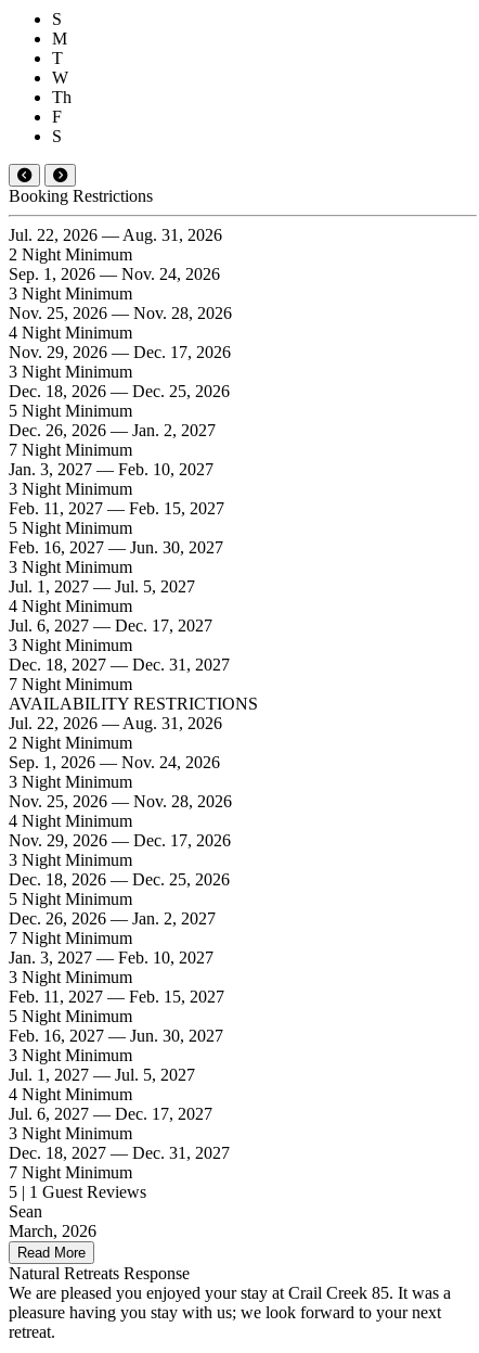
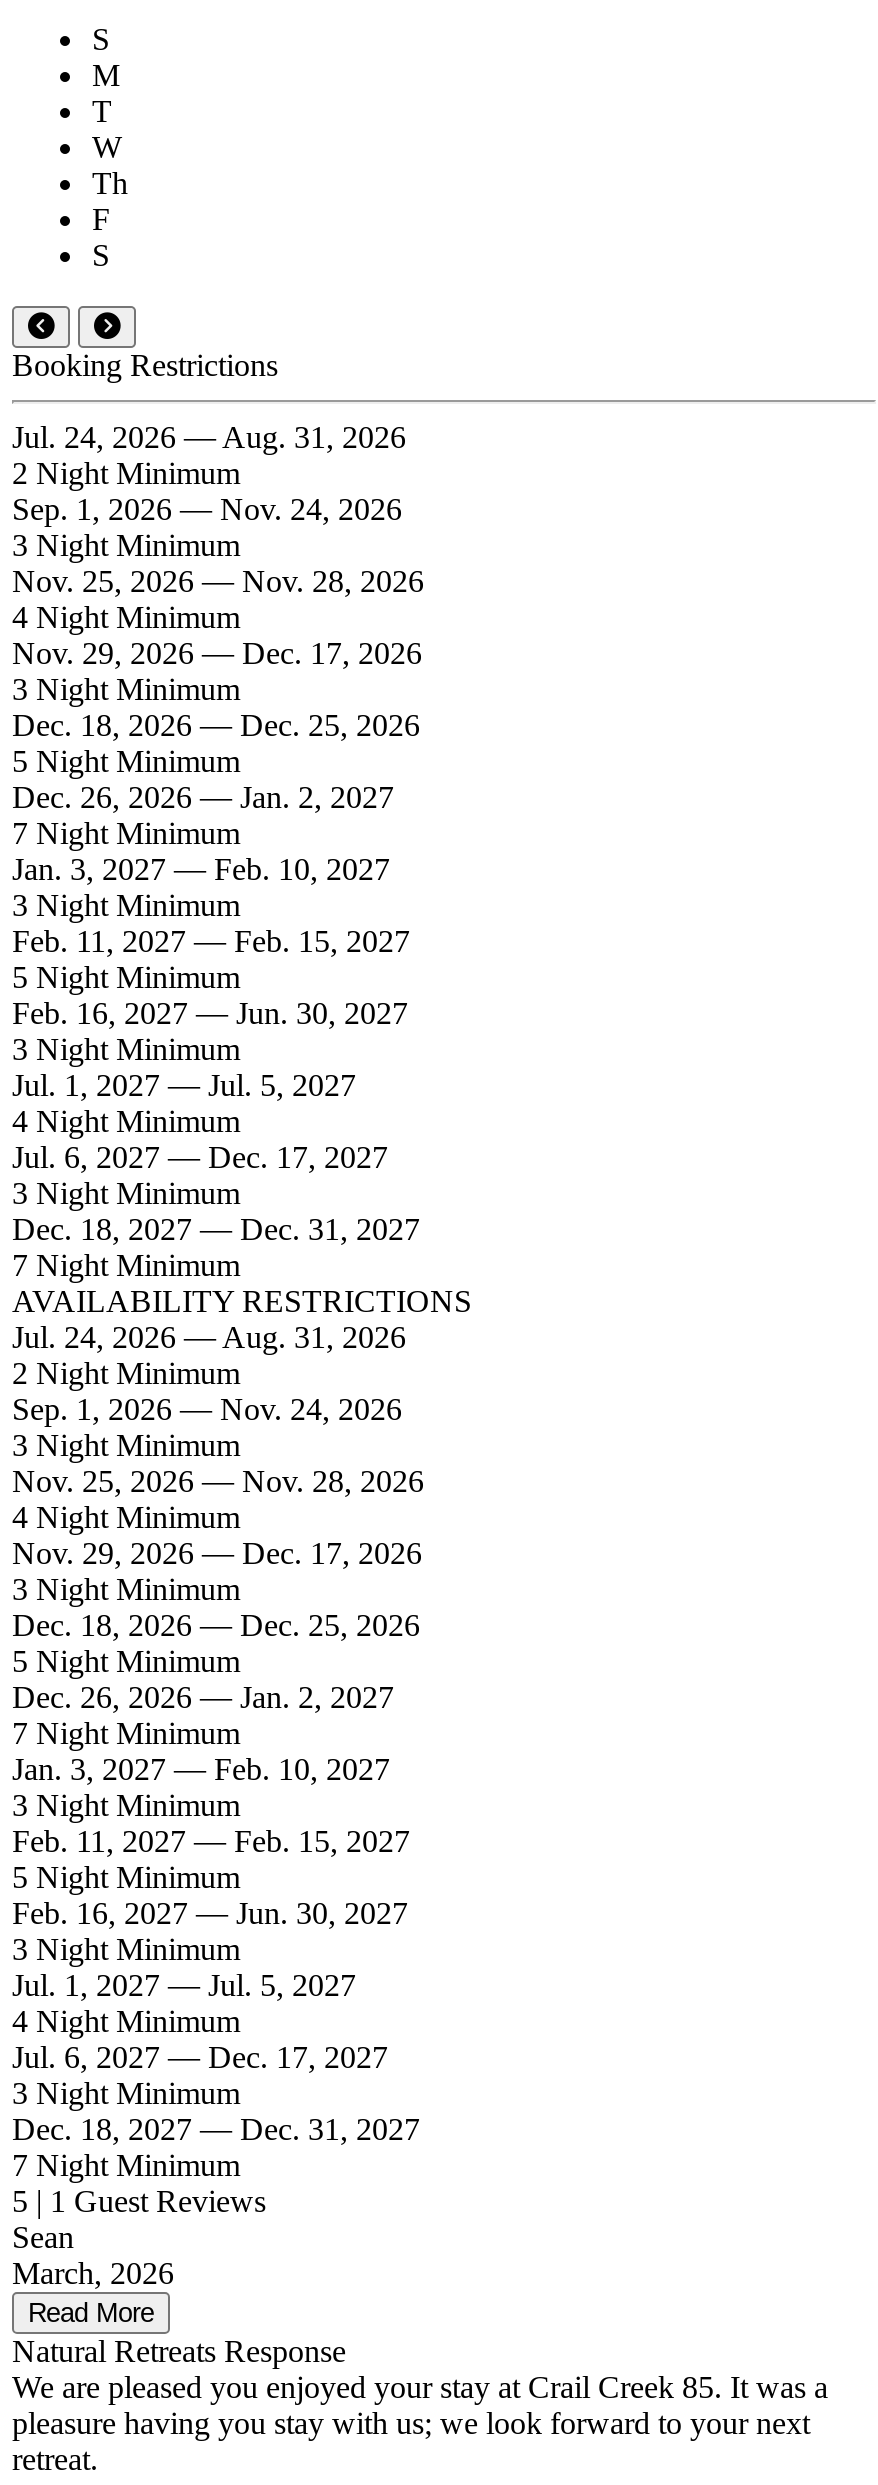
- Jul. 22, 2026 — Aug. 31, 2026
+ Jul. 24, 2026 — Aug. 31, 2026

- Jul. 22, 2026 — Aug. 31, 2026
+ Jul. 24, 2026 — Aug. 31, 2026
